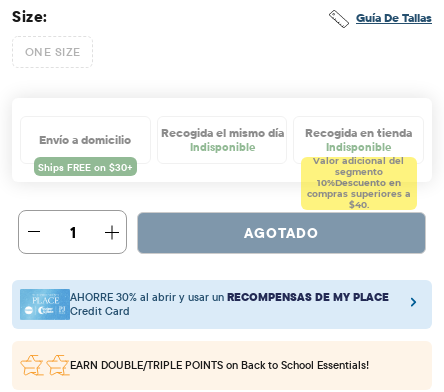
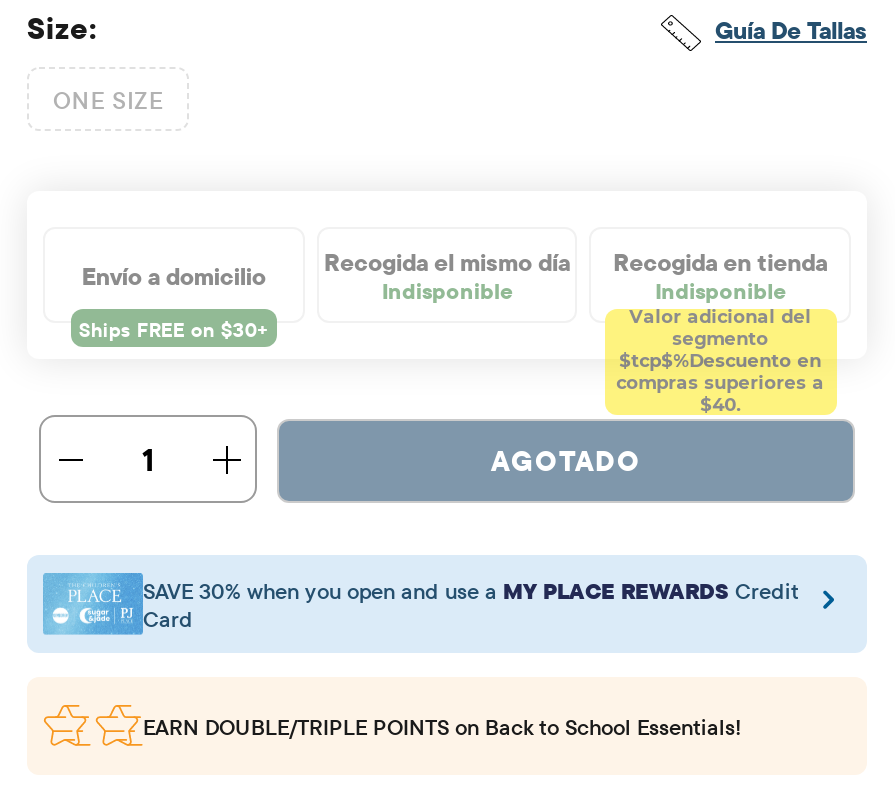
- 10%Descuento en
+ $tcp$%Descuento en

- AHORRE 30% al abrir y usar un RECOMPENSAS DE MY PLACE
- Credit Card
+ SAVE 30% when you open and use a MY PLACE REWARDS Credit
+ Card
